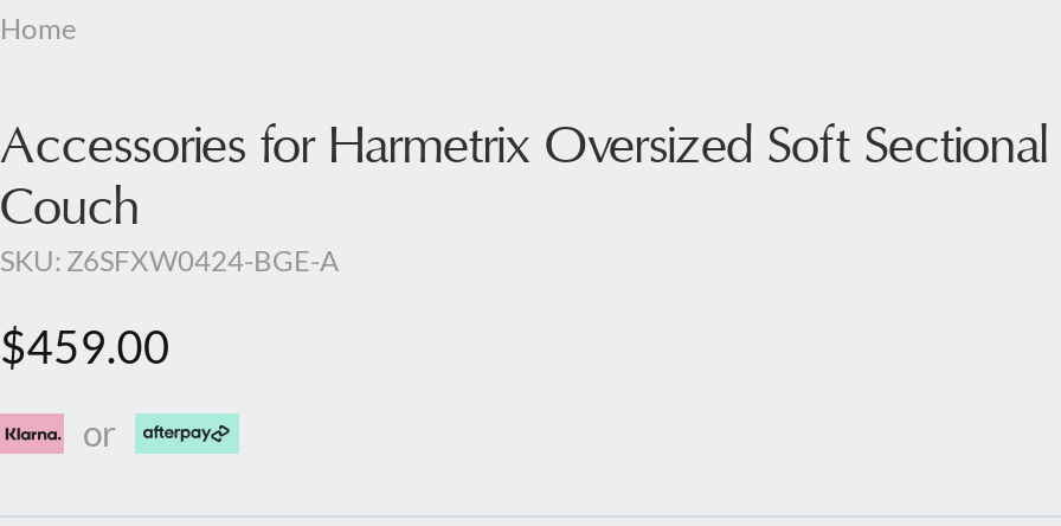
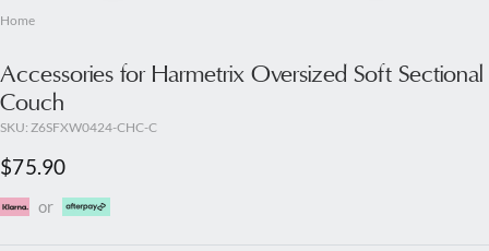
- SKU: Z6SFXW0424-BGE-A
+ SKU: Z6SFXW0424-CHC-C

- $459.00
+ $75.90
